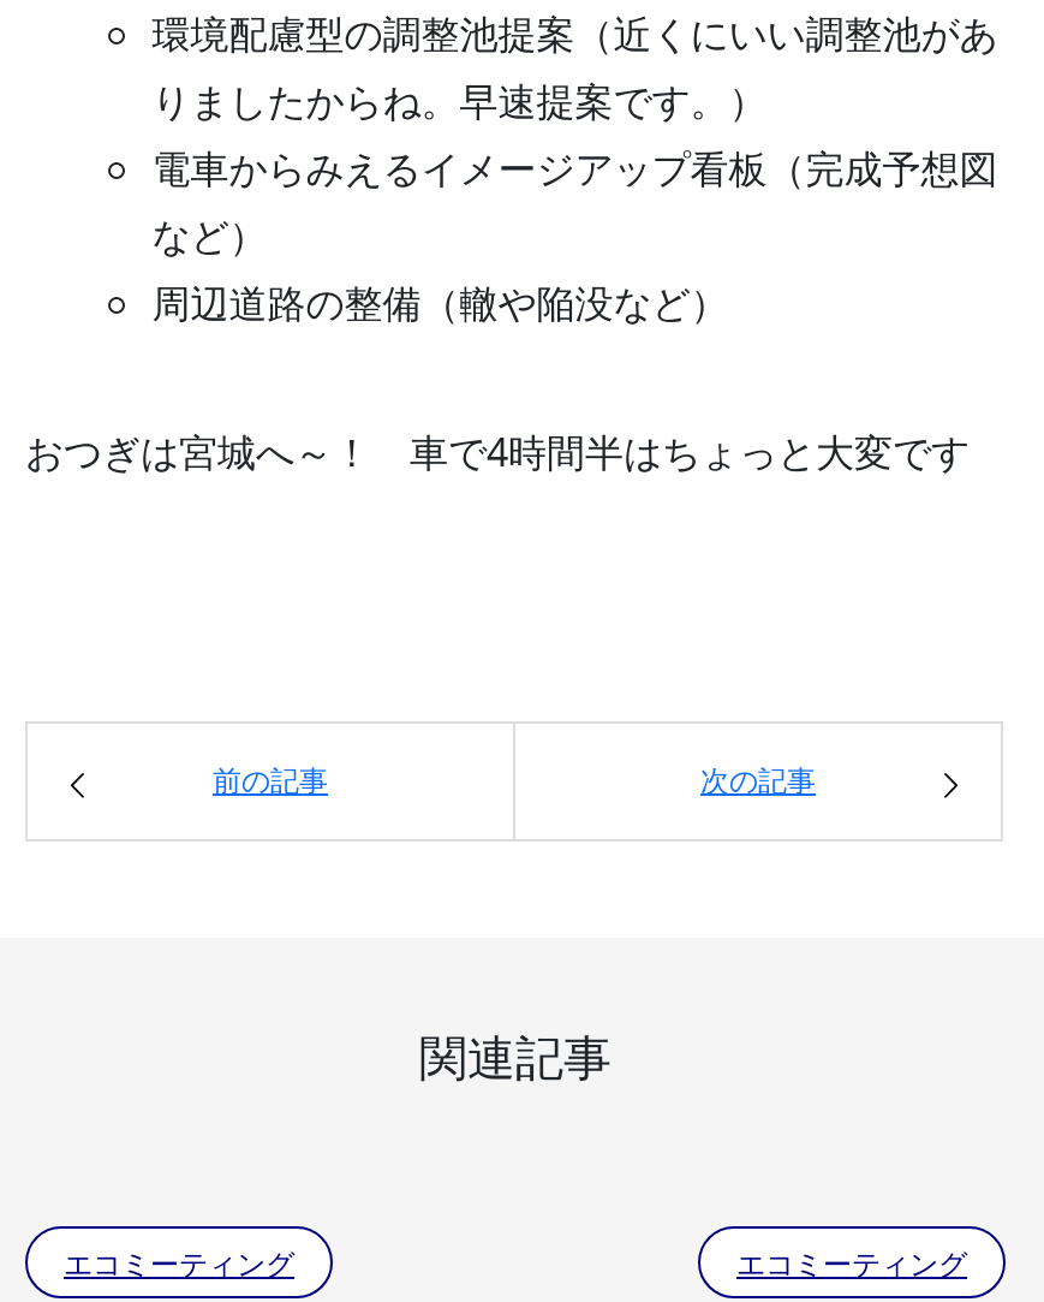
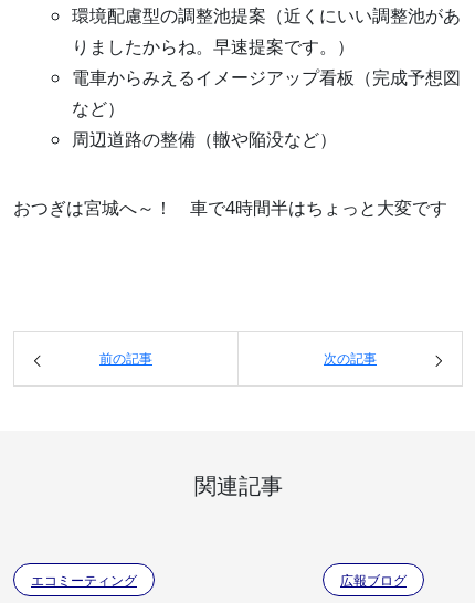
- エコミーティング
+ 広報ブログ
